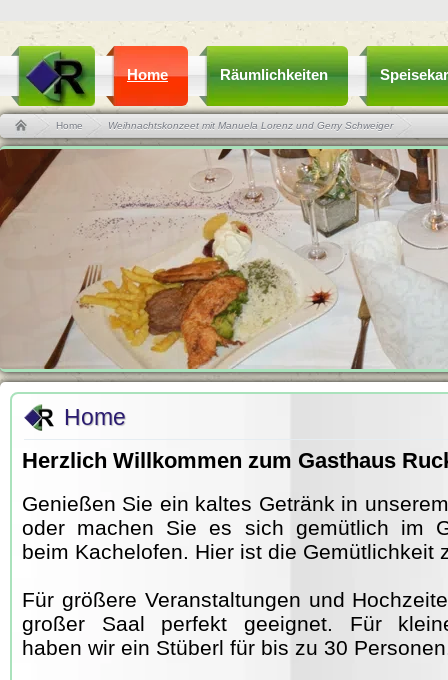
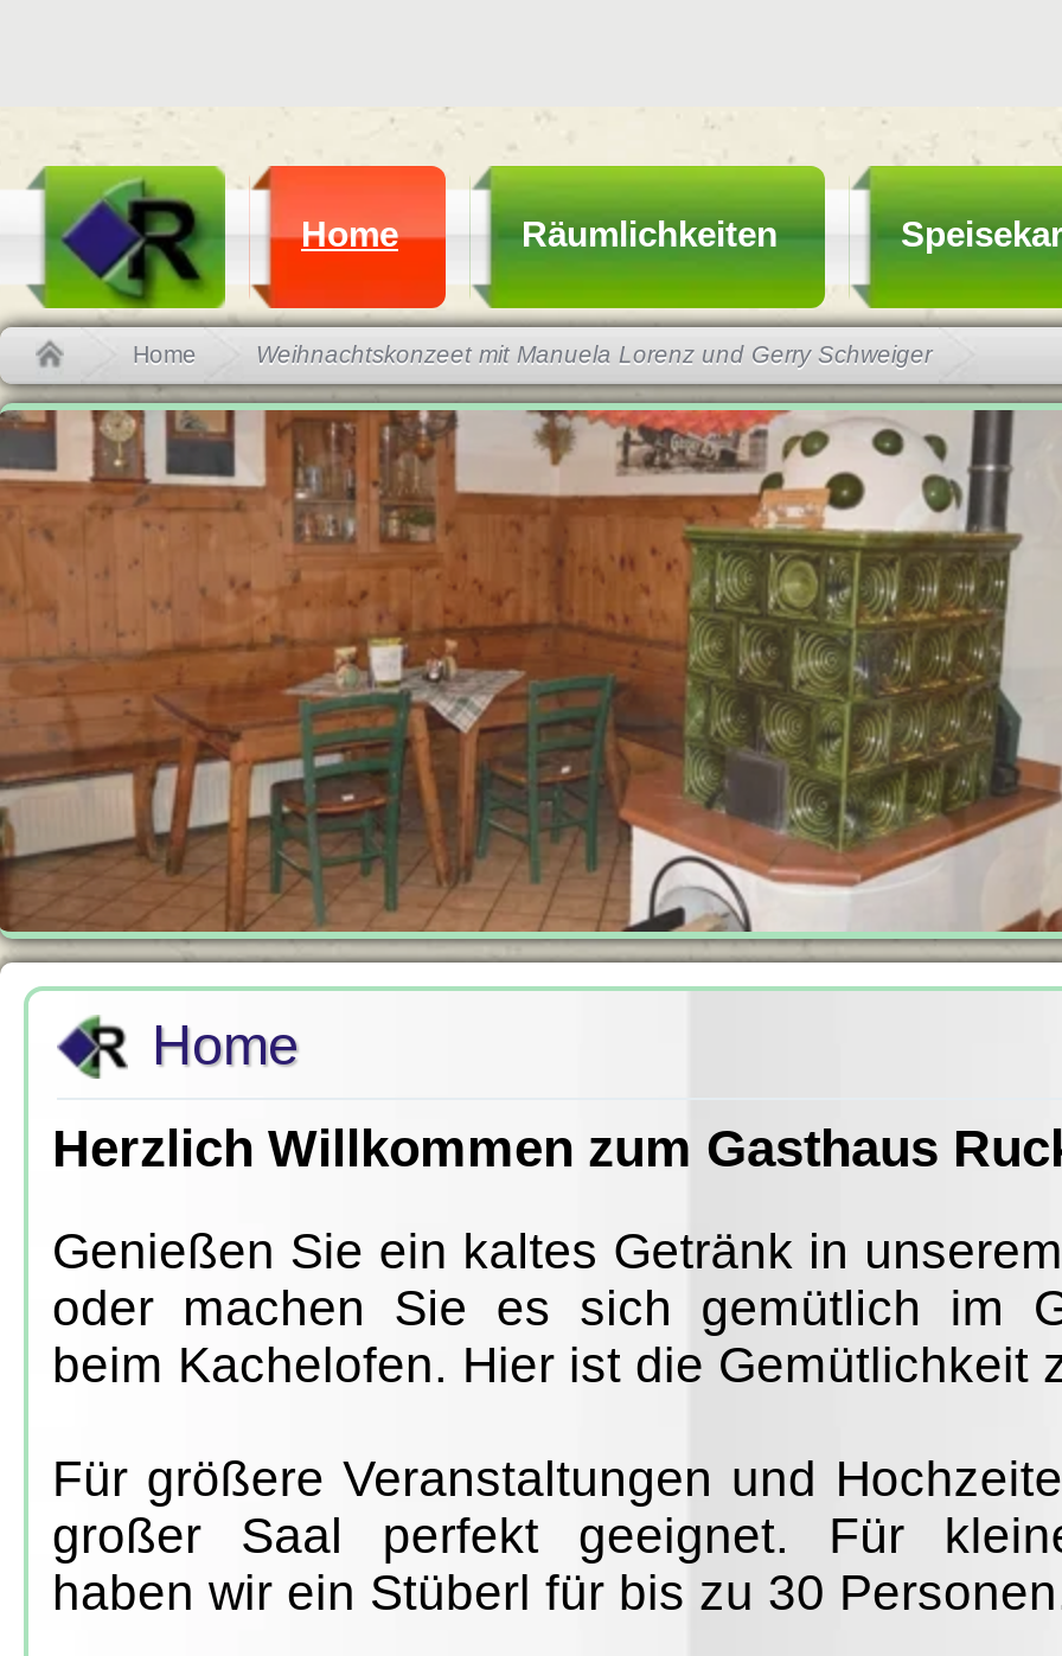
- [image]
+ [image]
